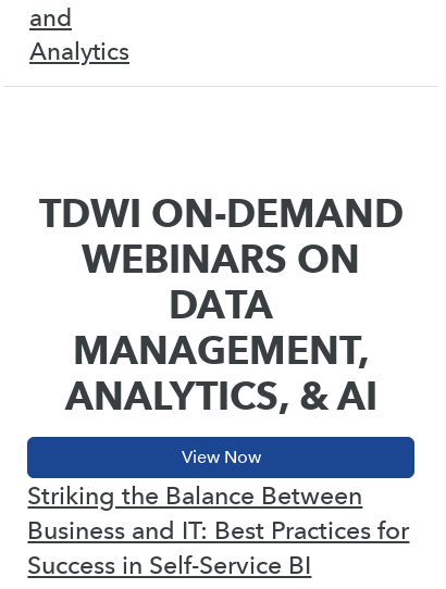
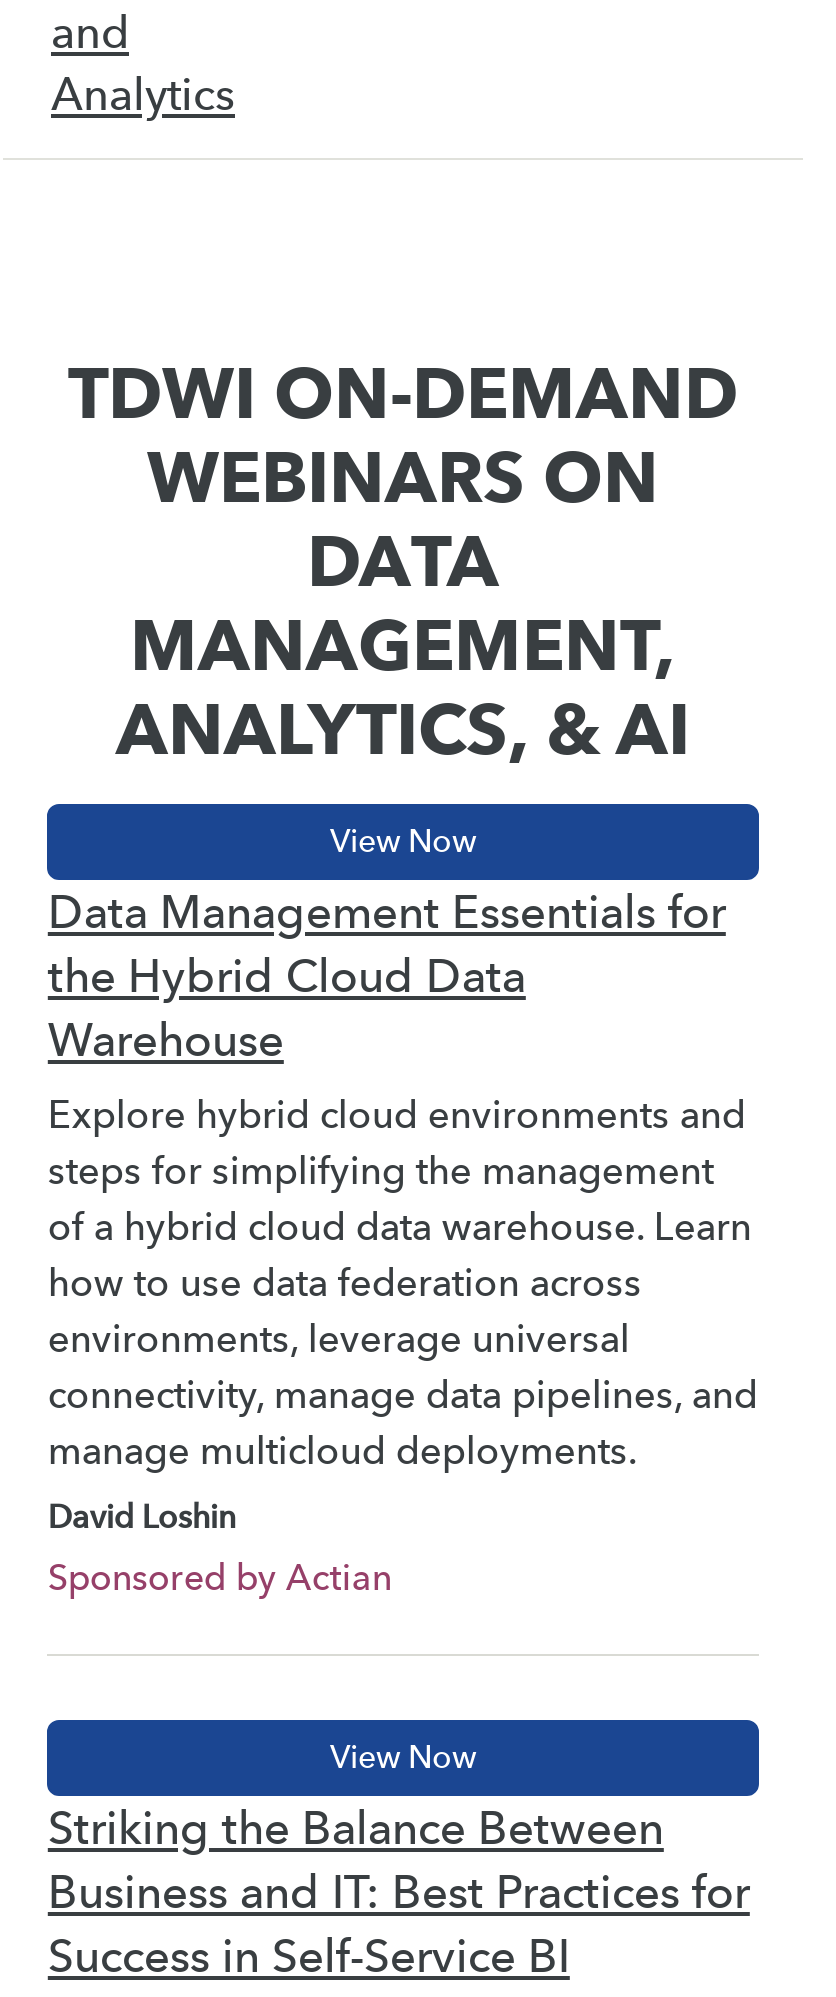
+ Data Management Essentials for
+ the Hybrid Cloud Data
+ Warehouse
+ Explore hybrid cloud environments and
+ steps for simplifying the management
+ of a hybrid cloud data warehouse. Learn
+ how to use data federation across
+ environments, leverage universal
+ connectivity, manage data pipelines, and
+ manage multicloud deployments.
+ David Loshin
+ Sponsored by Actian
